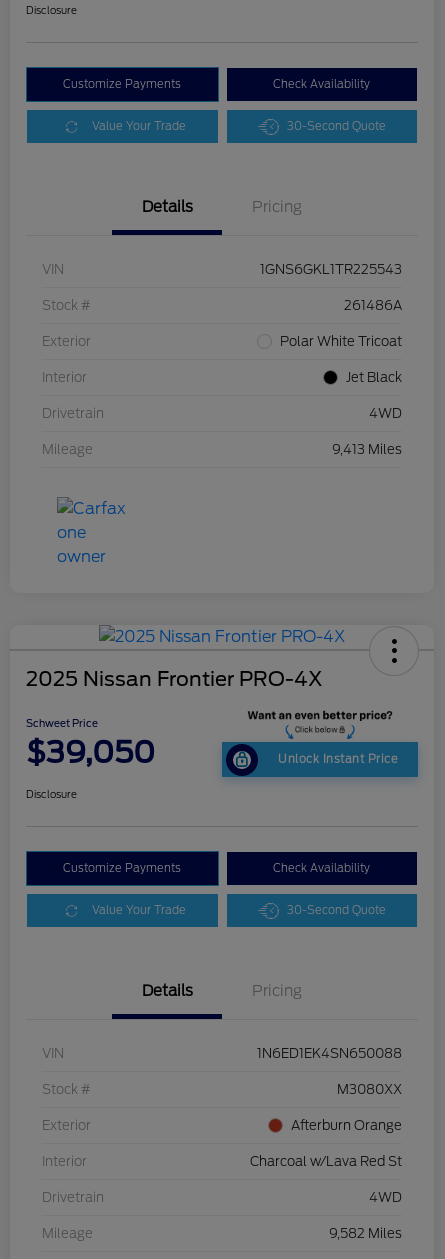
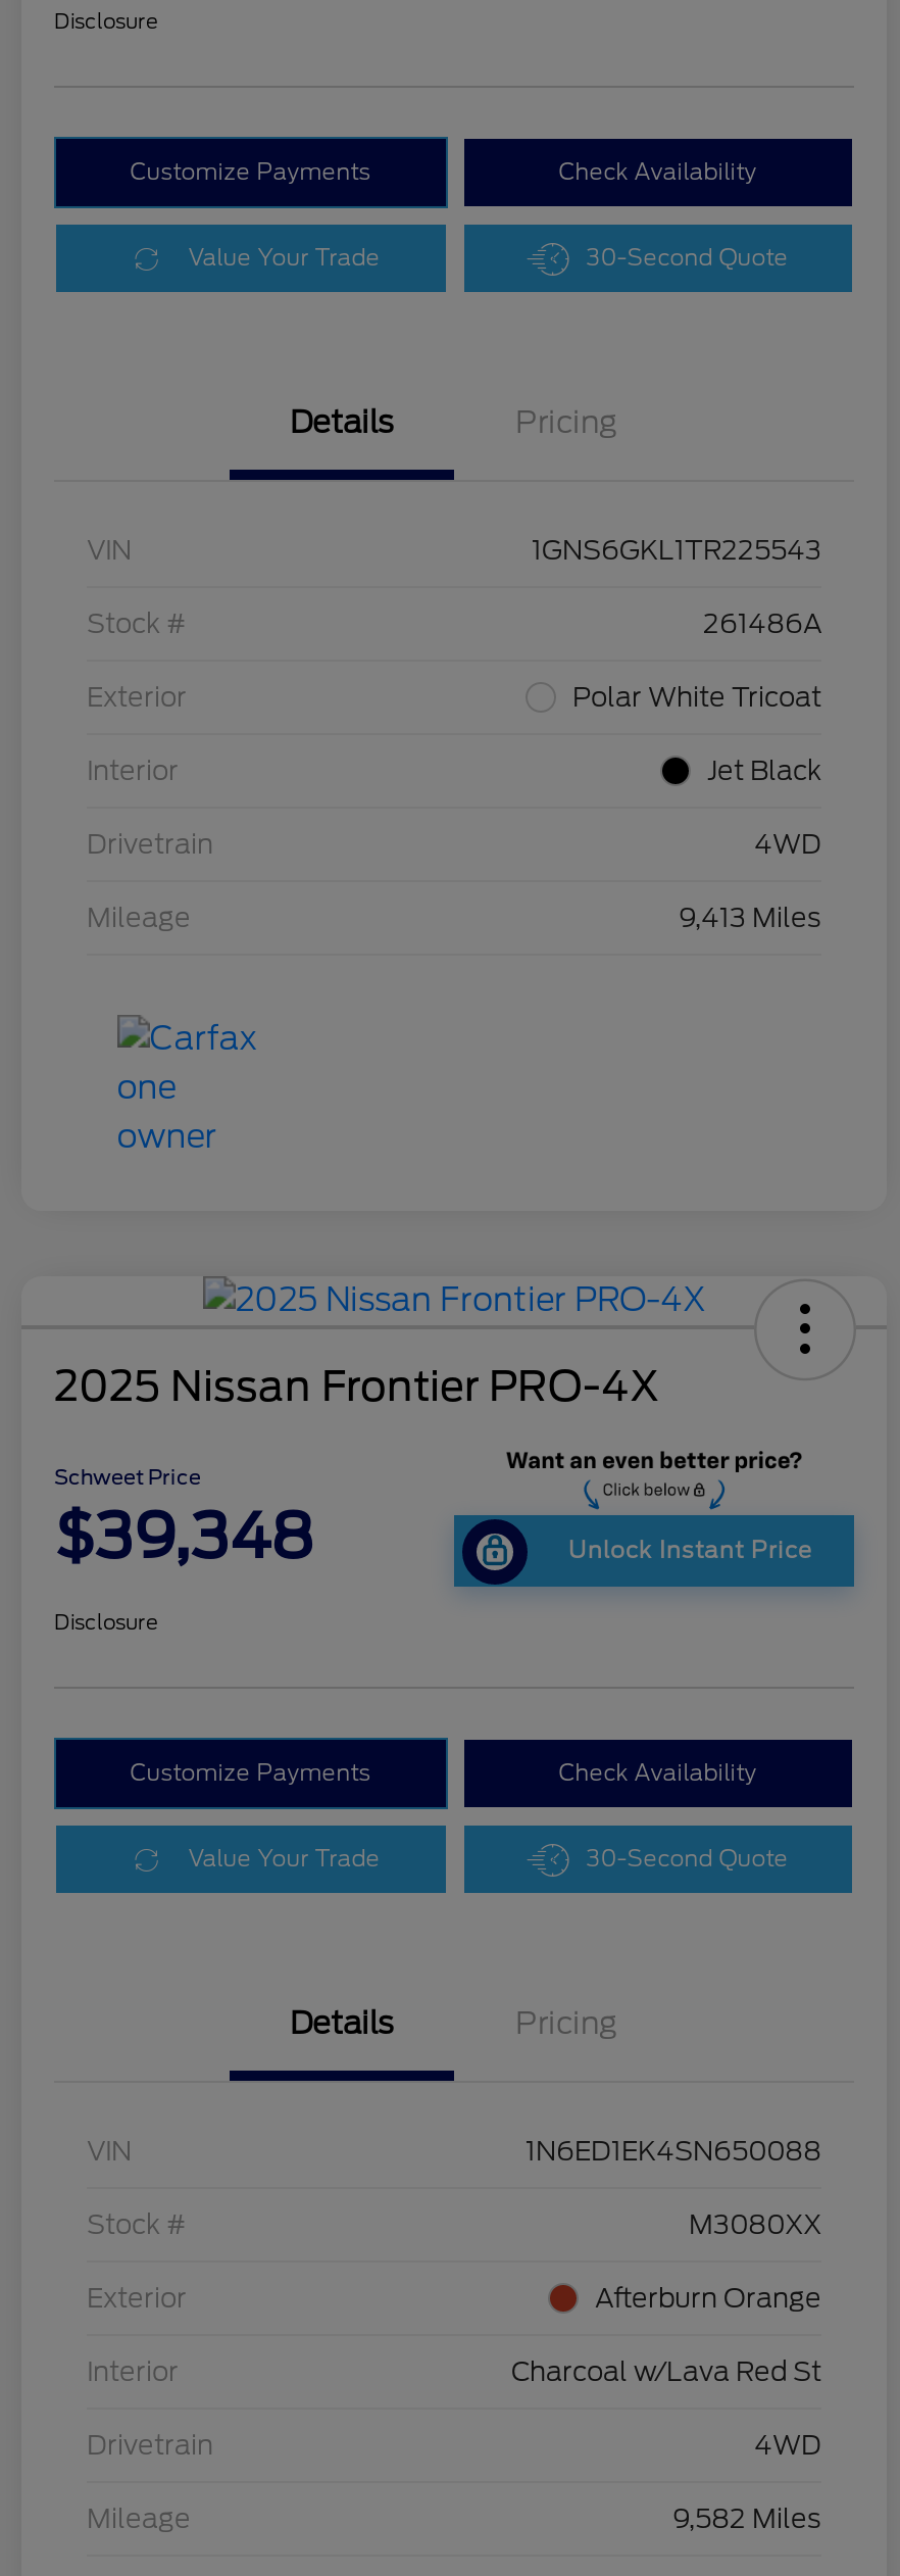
- $39,050
+ $39,348
